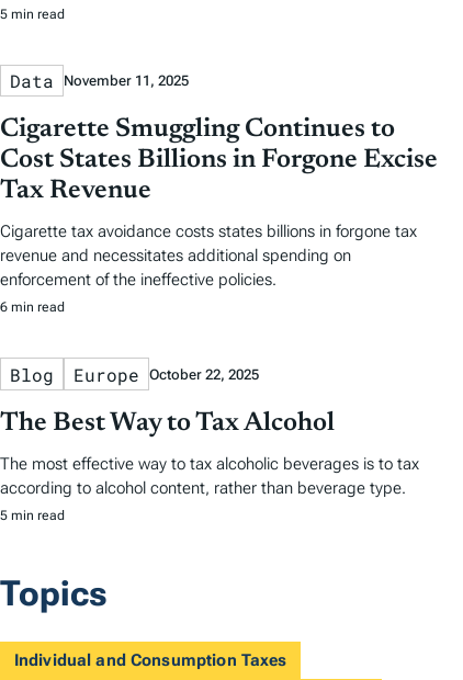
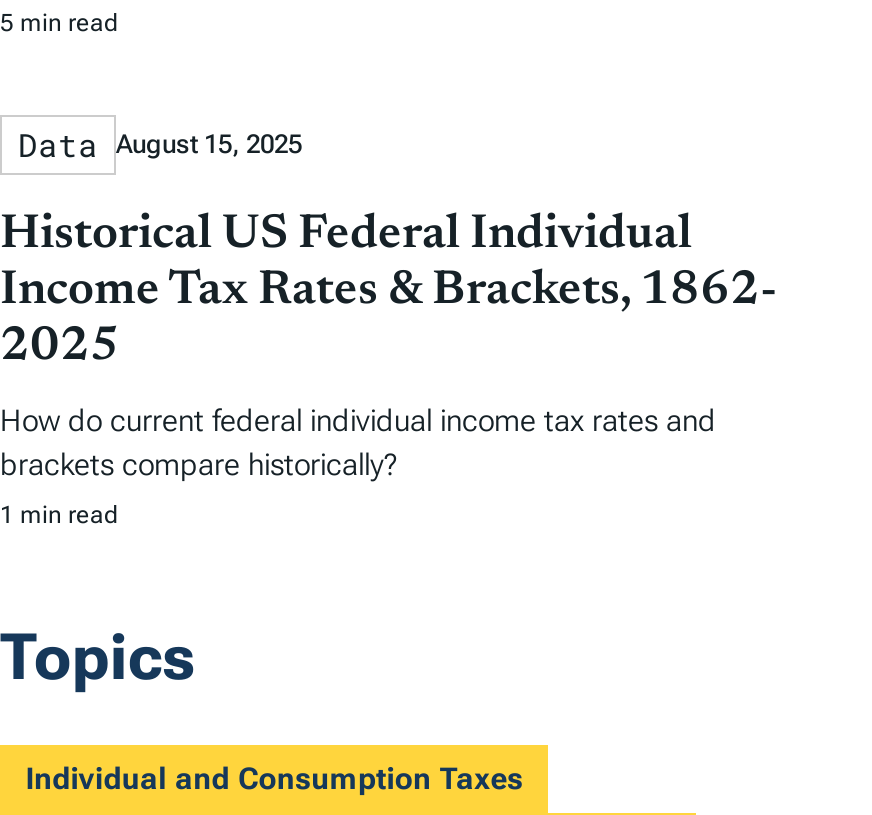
- Data November 11, 2025
- Cigarette Smuggling Continues to
- Cost States Billions in Forgone Excise
- Tax Revenue
- Cigarette tax avoidance costs states billions in forgone tax
- revenue and necessitates additional spending on
- enforcement of the ineffective policies.
- 6 min read
- Blog
- Europe October 22, 2025
- The Best Way to Tax Alcohol
- The most effective way to tax alcoholic beverages is to tax
- according to alcohol content, rather than beverage type.
- 5 min read
+ Data August 15, 2025
+ Historical US Federal Individual
+ Income Tax Rates & Brackets, 1862-
+ 2025
+ How do current federal individual income tax rates and
+ brackets compare historically?
+ 1 min read
